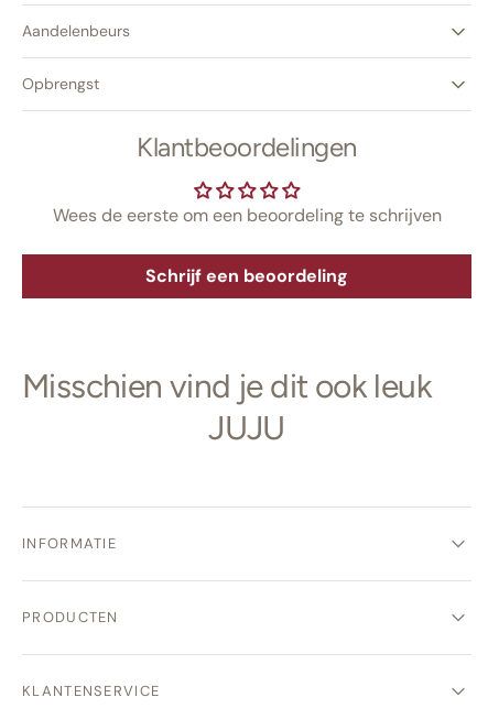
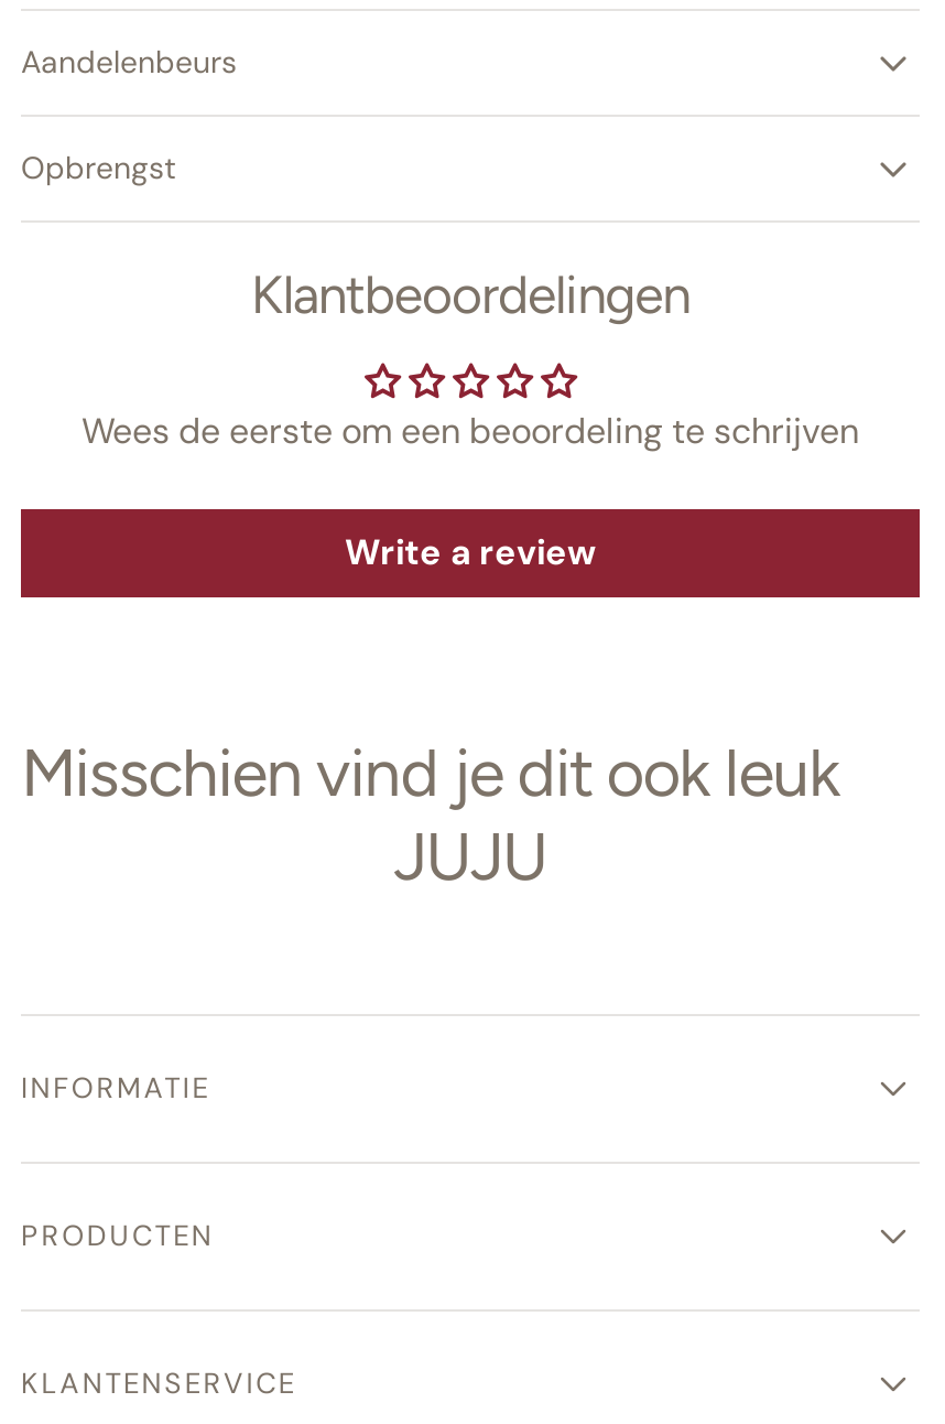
- Schrijf een beoordeling
+ Write a review
